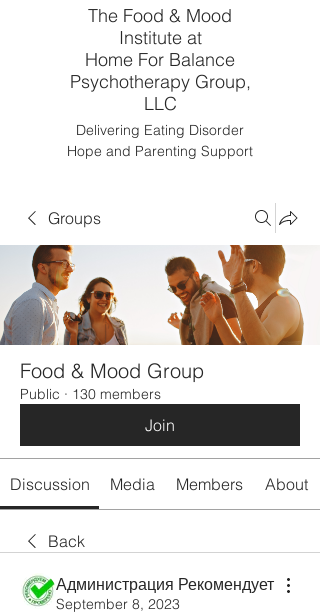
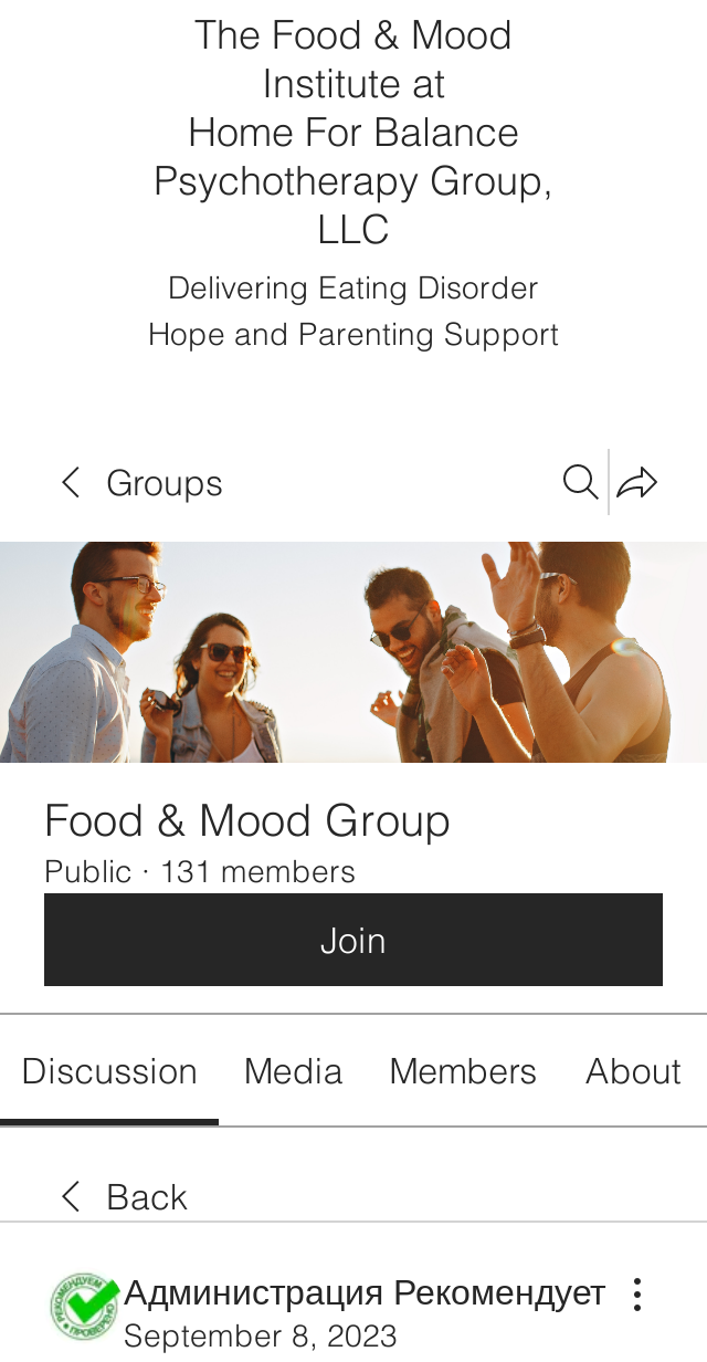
- Public · 130 members
+ Public · 131 members
